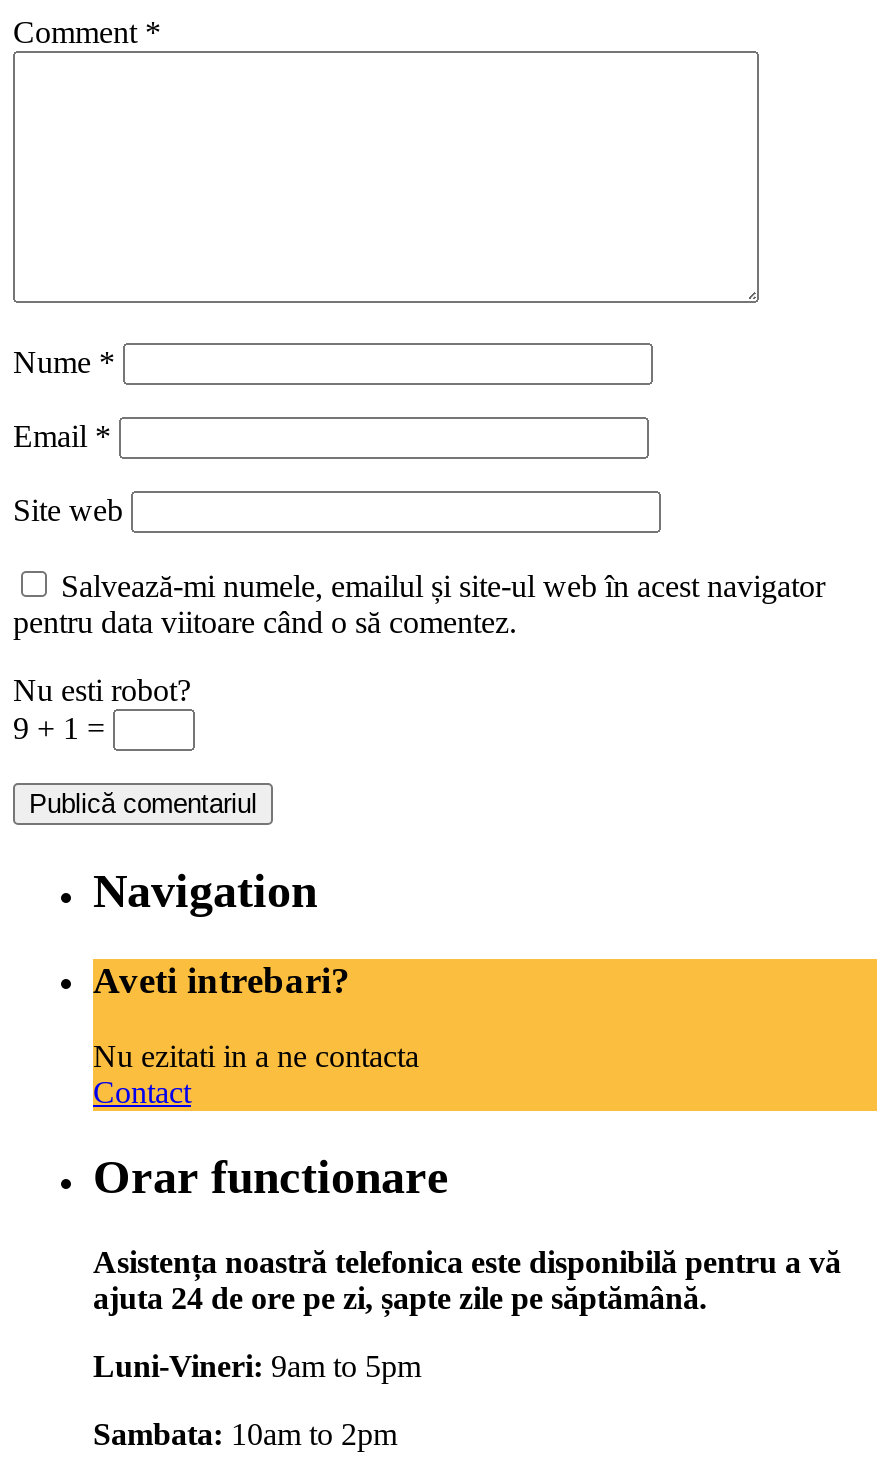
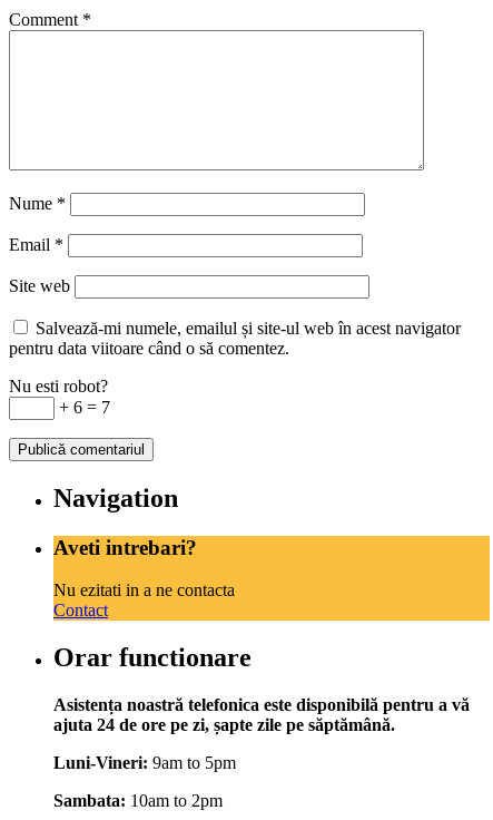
- 9 + 1 =
+ + 6 = 7
